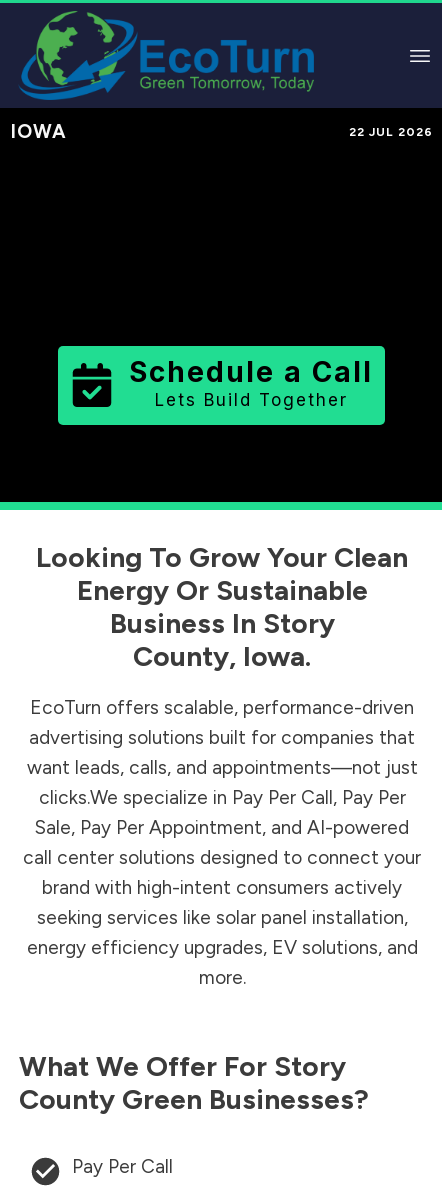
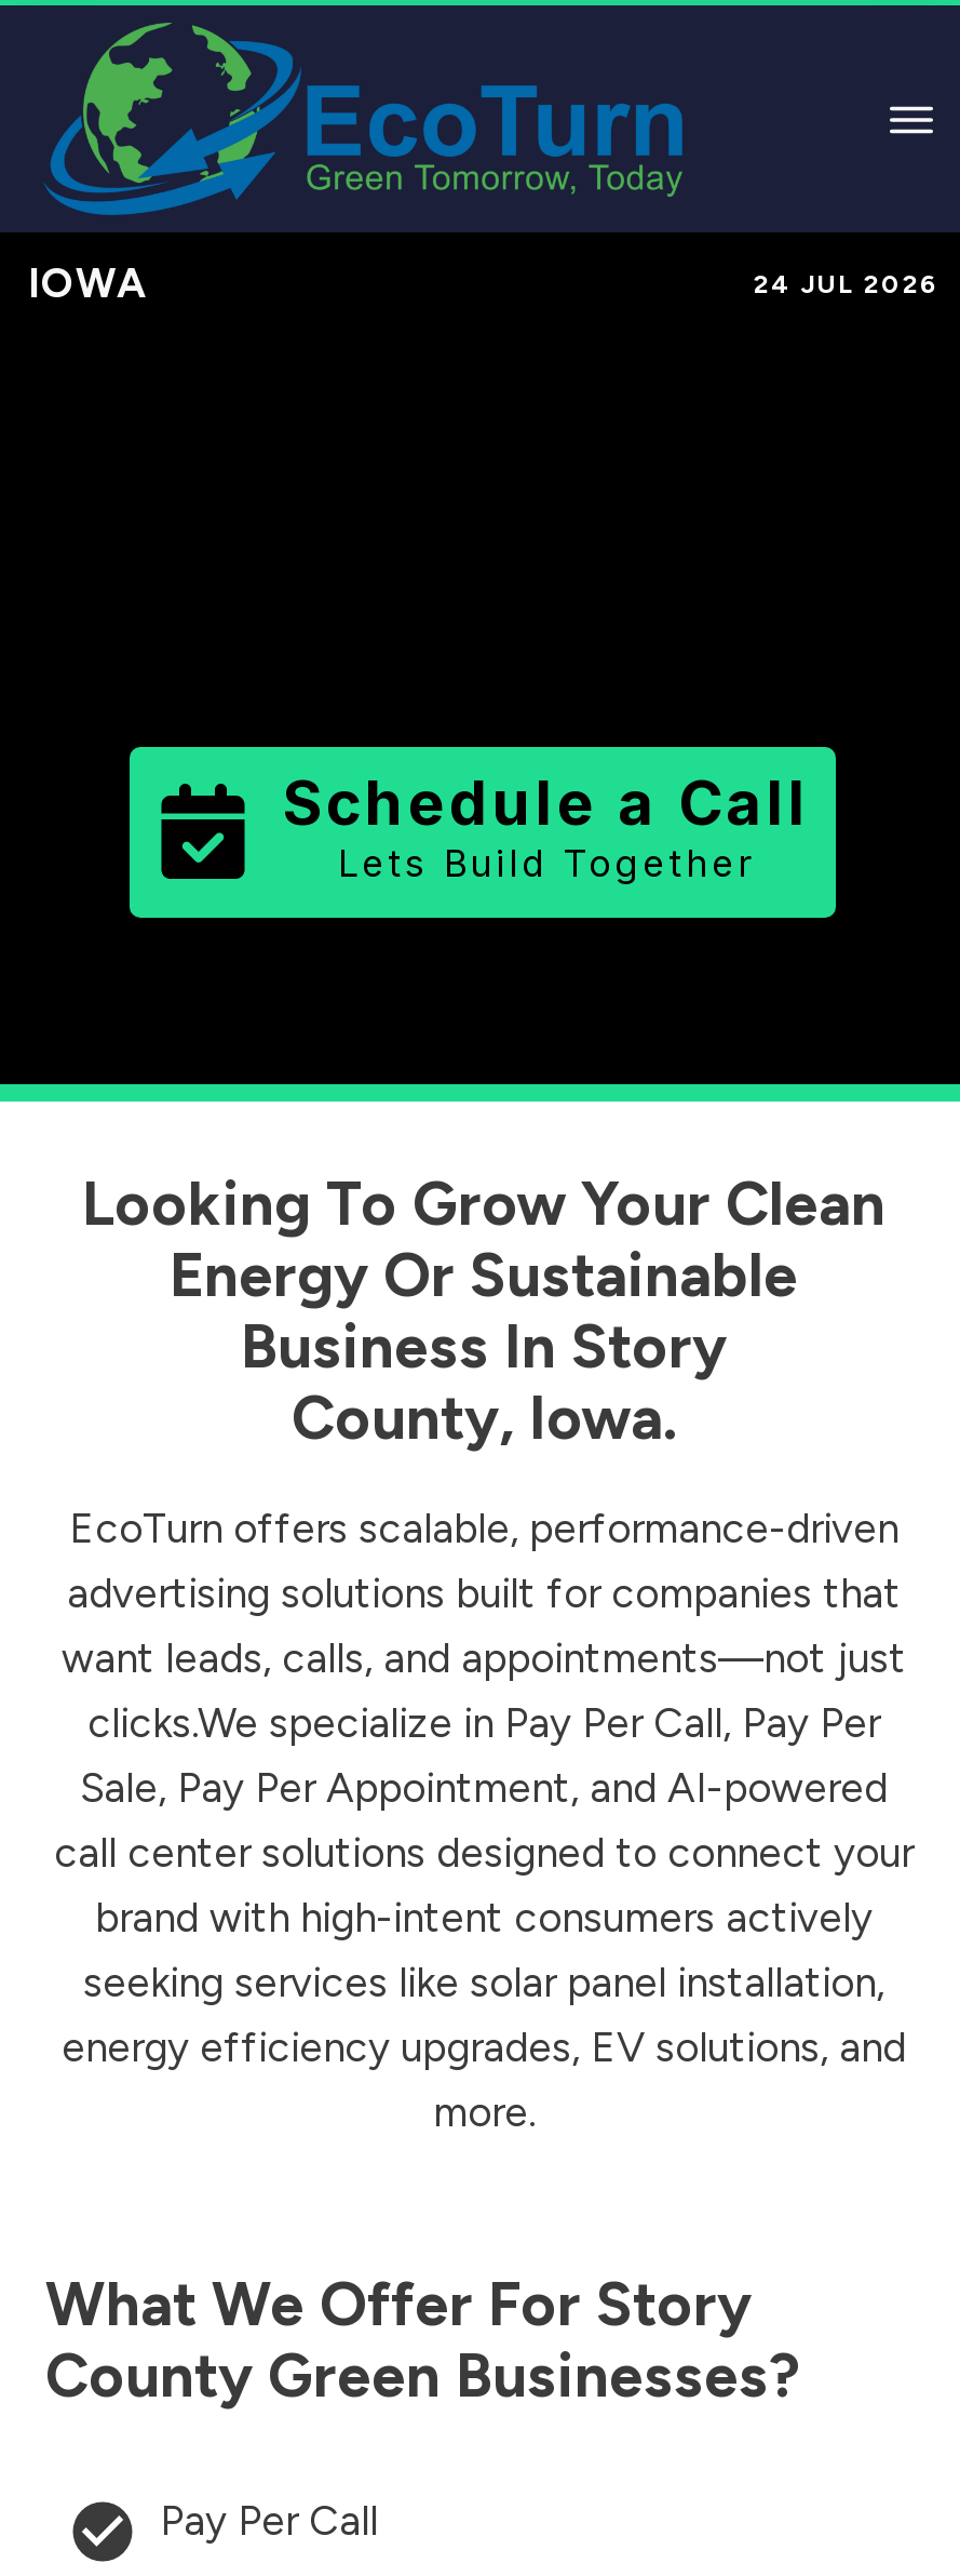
- 22 JUL 2026
+ 24 JUL 2026
